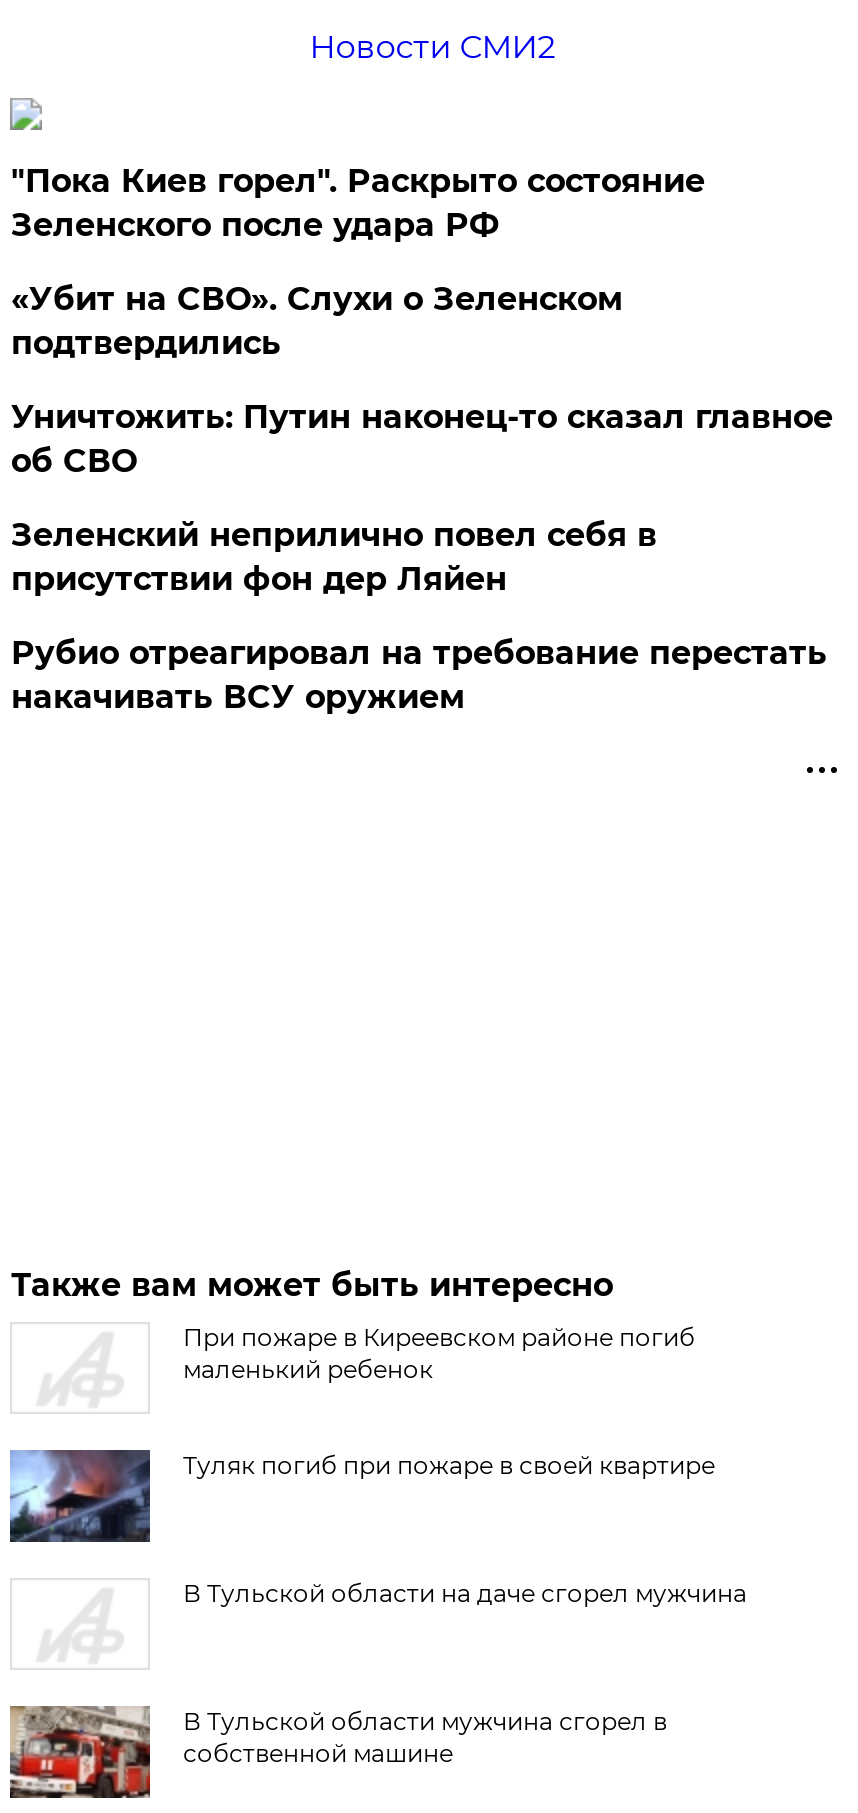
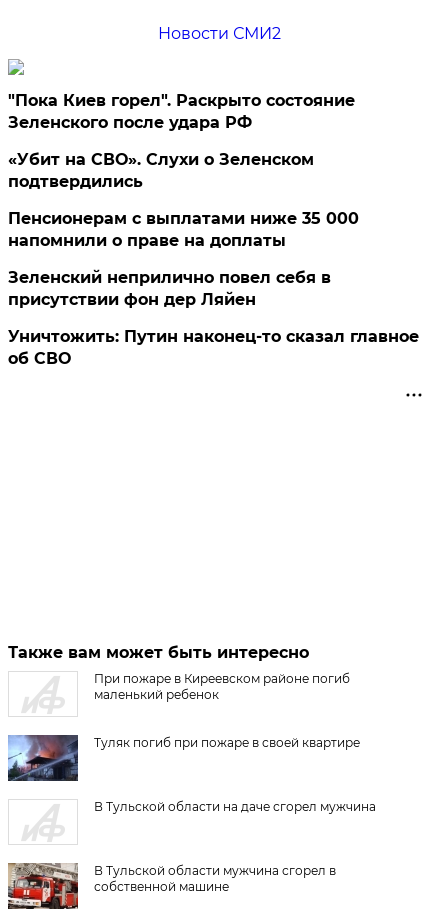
+ Пенсионерам с выплатами ниже 35 000
+ напомнили о праве на доплаты

moved down: Уничтожить: Путин наконец-то сказал главное | об СВО

- Рубио отреагировал на требование перестать
- накачивать ВСУ оружием
